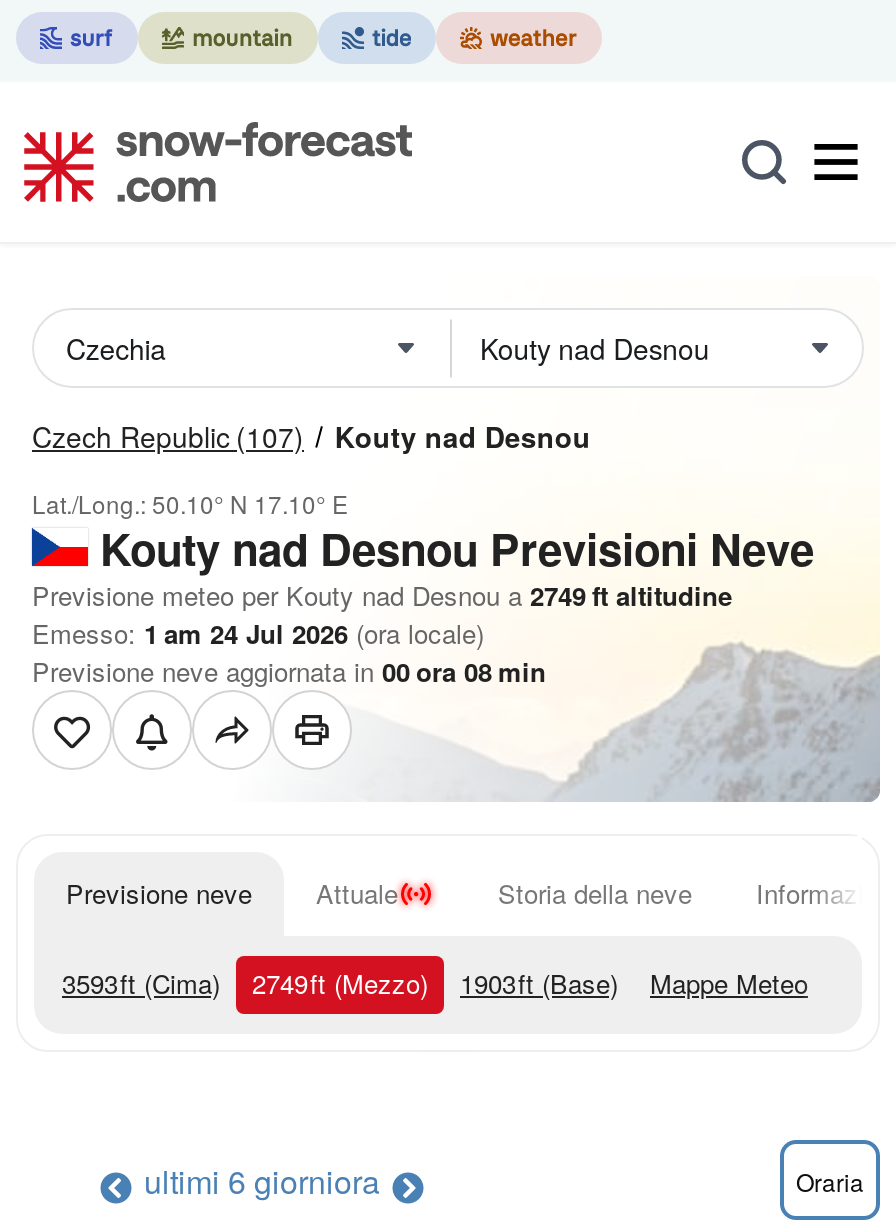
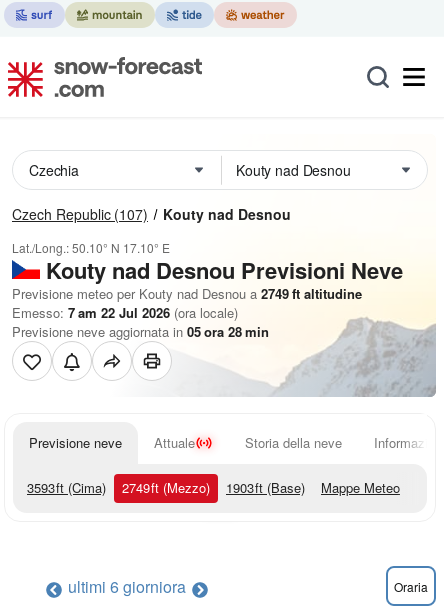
- Emesso: 1 am 24 Jul 2026 (ora locale)
+ Emesso: 7 am 22 Jul 2026 (ora locale)

- Previsione neve aggiornata in 00 ora 08 min
+ Previsione neve aggiornata in 05 ora 28 min
